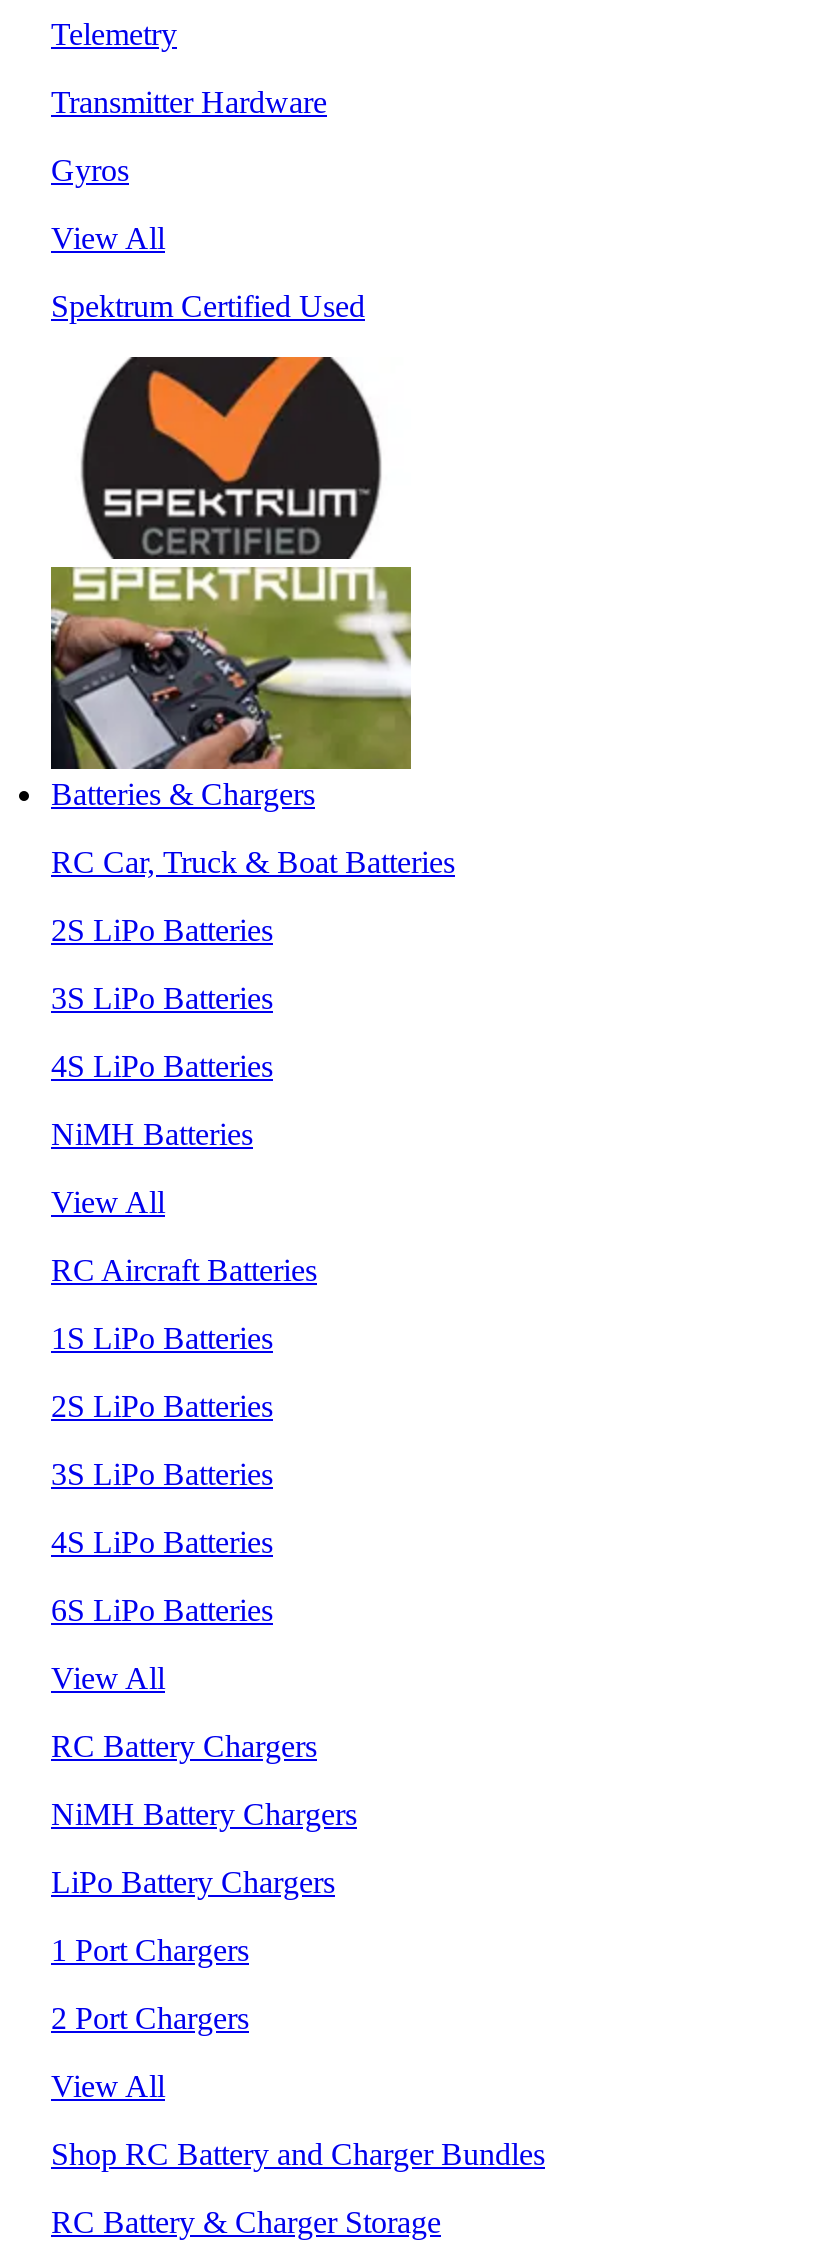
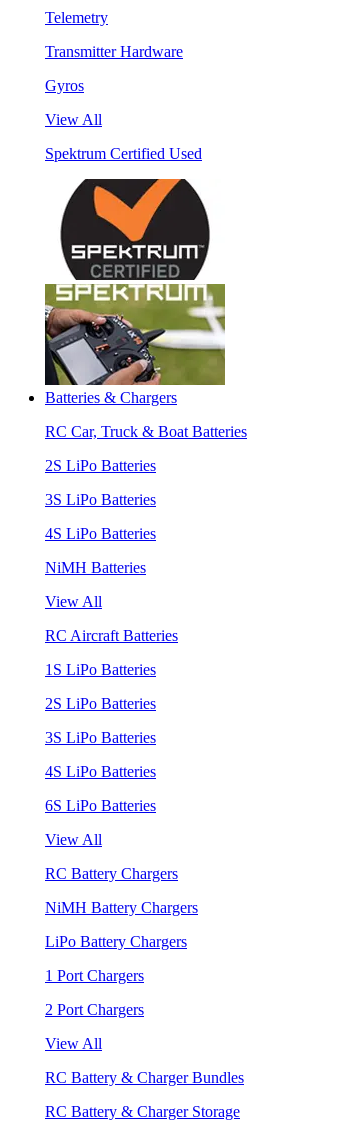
- Shop RC Battery and Charger Bundles
+ RC Battery & Charger Bundles
